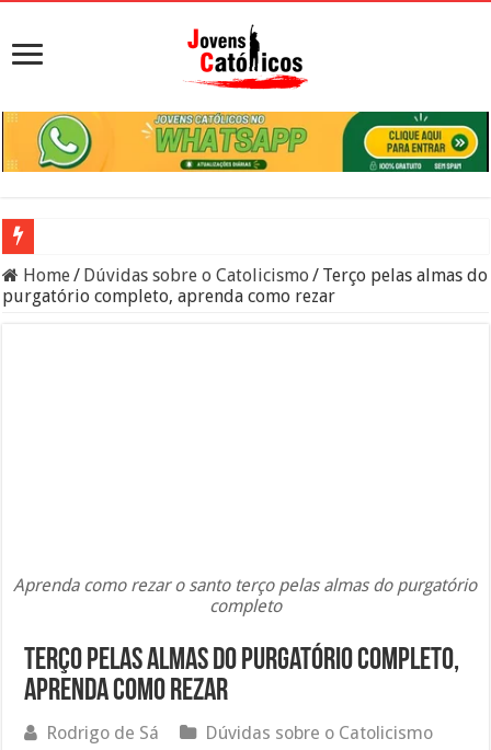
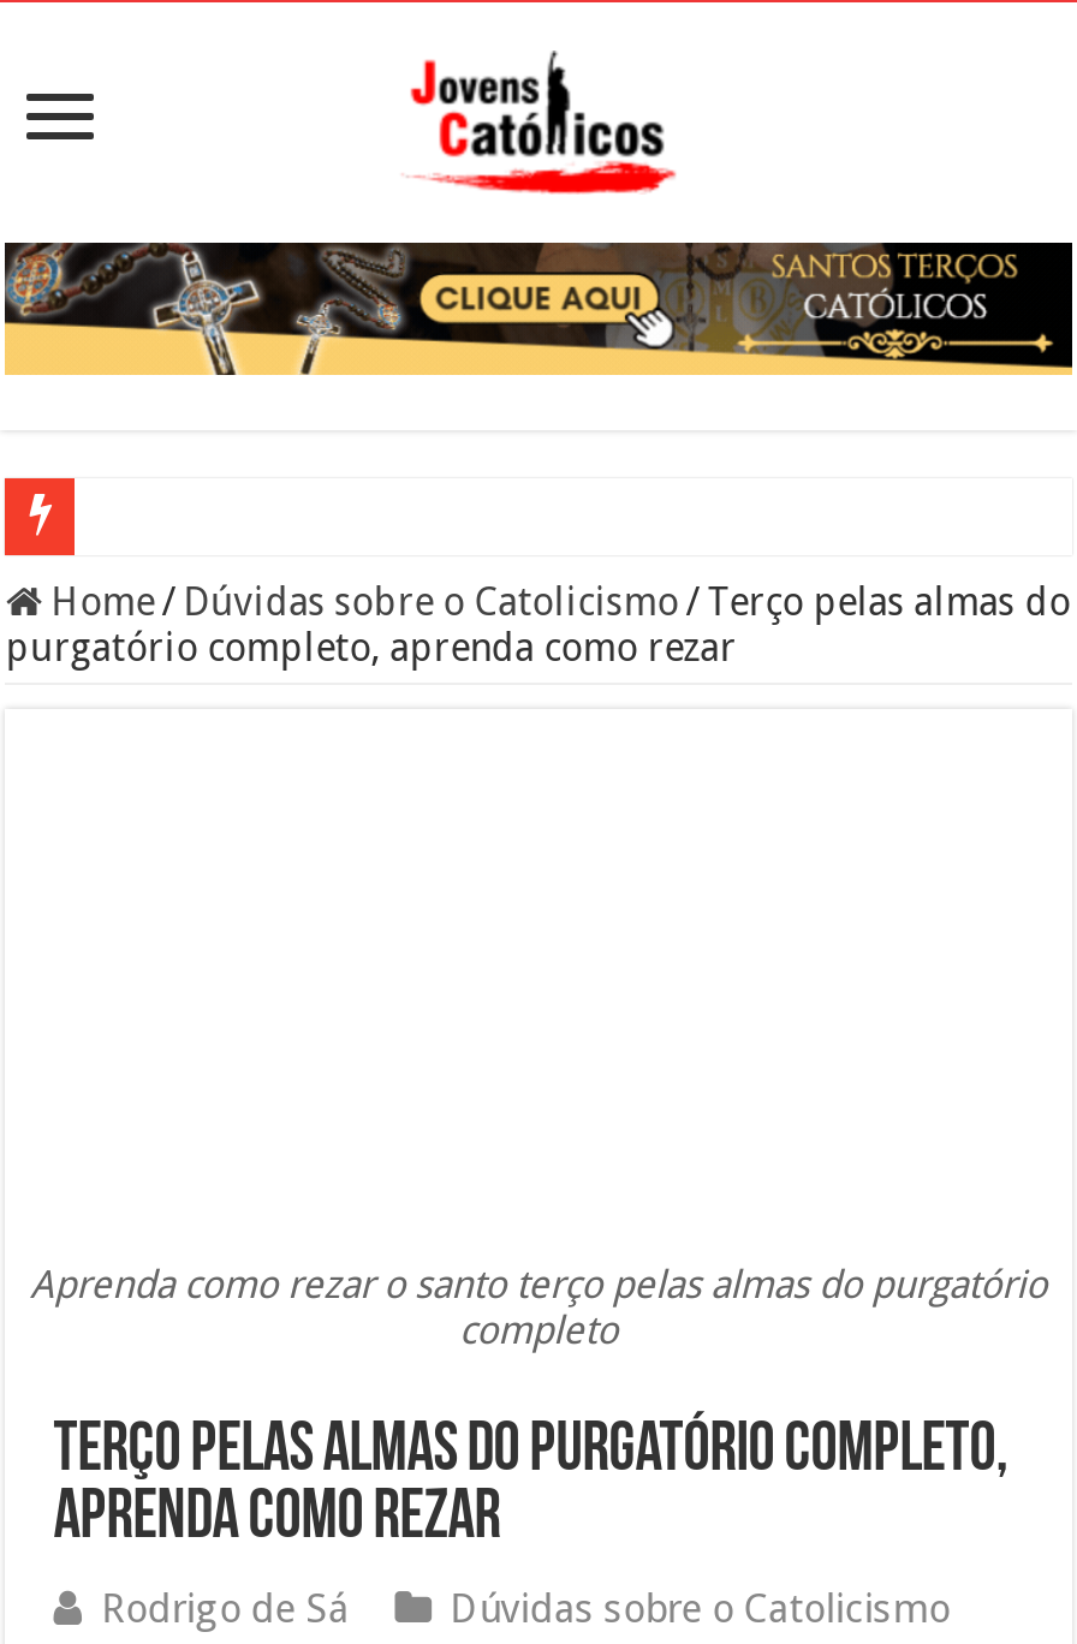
- [image]
+ [image]
